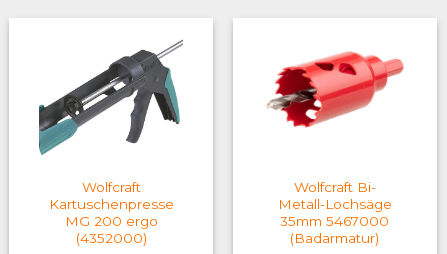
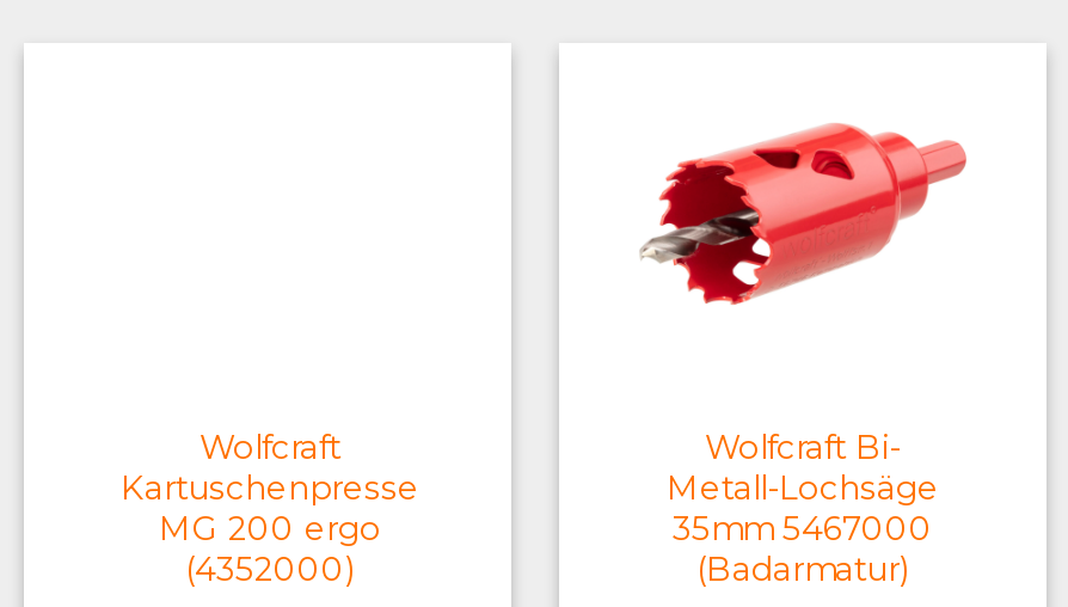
- [image]
